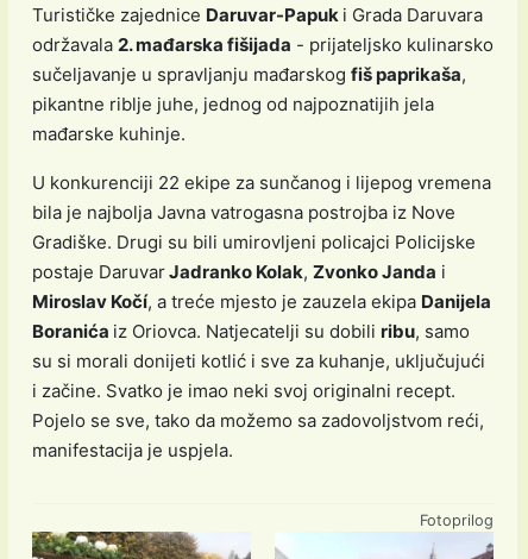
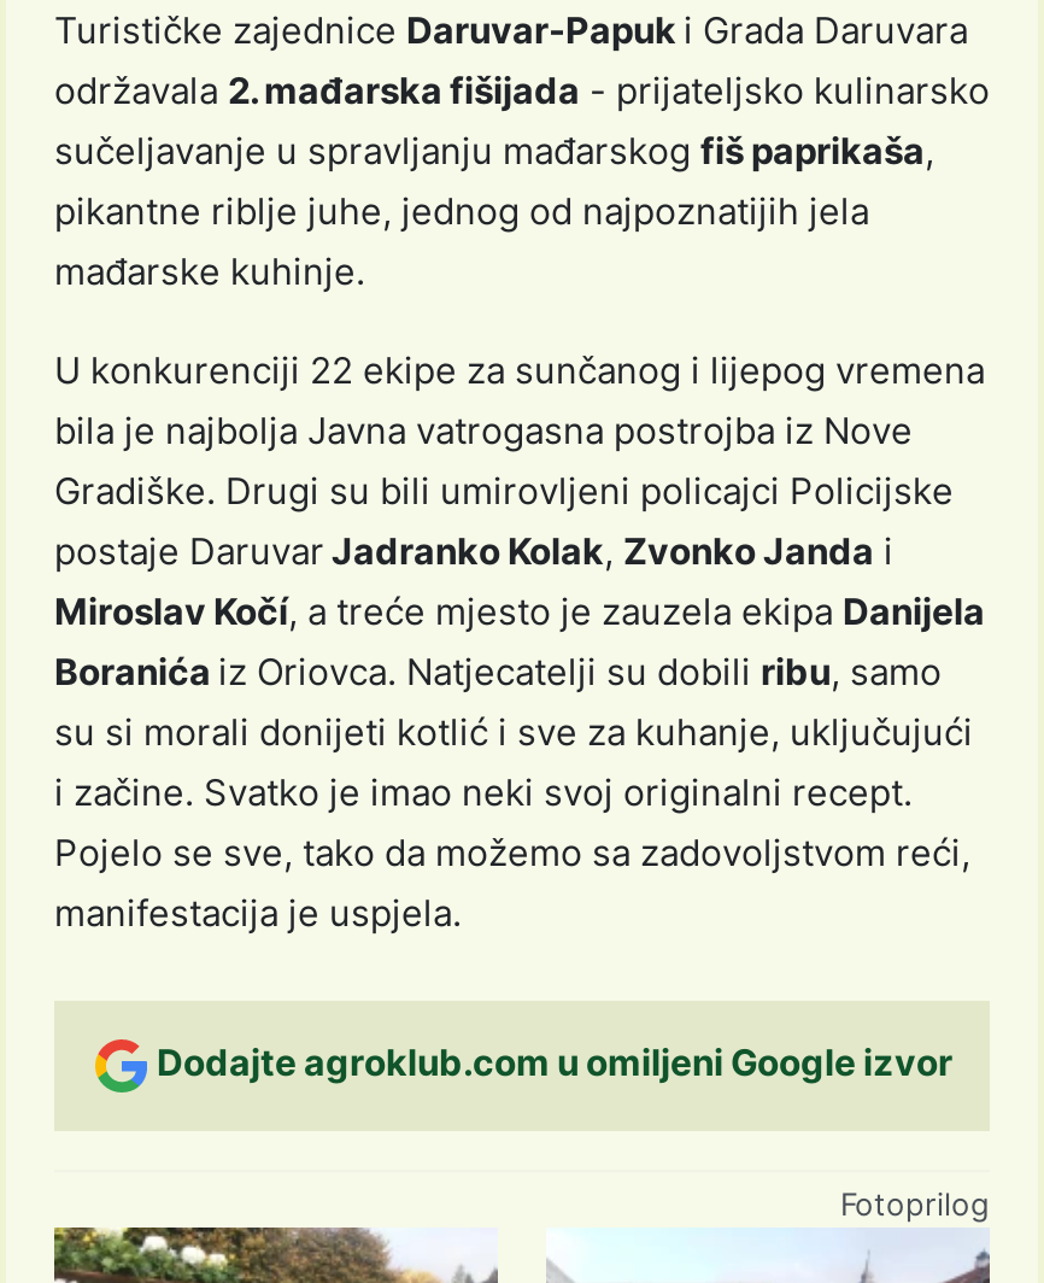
+ Dodajte agroklub.com u omiljeni Google izvor
